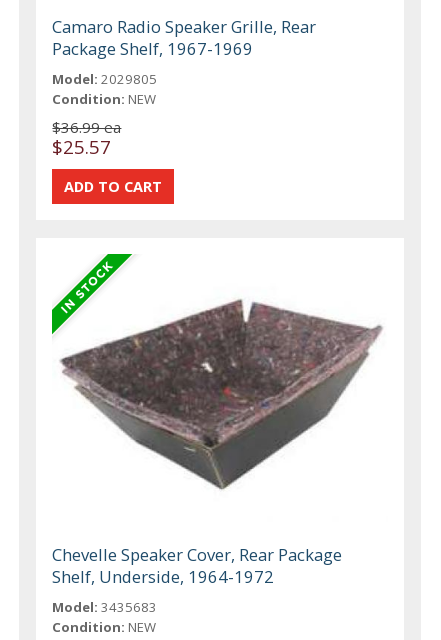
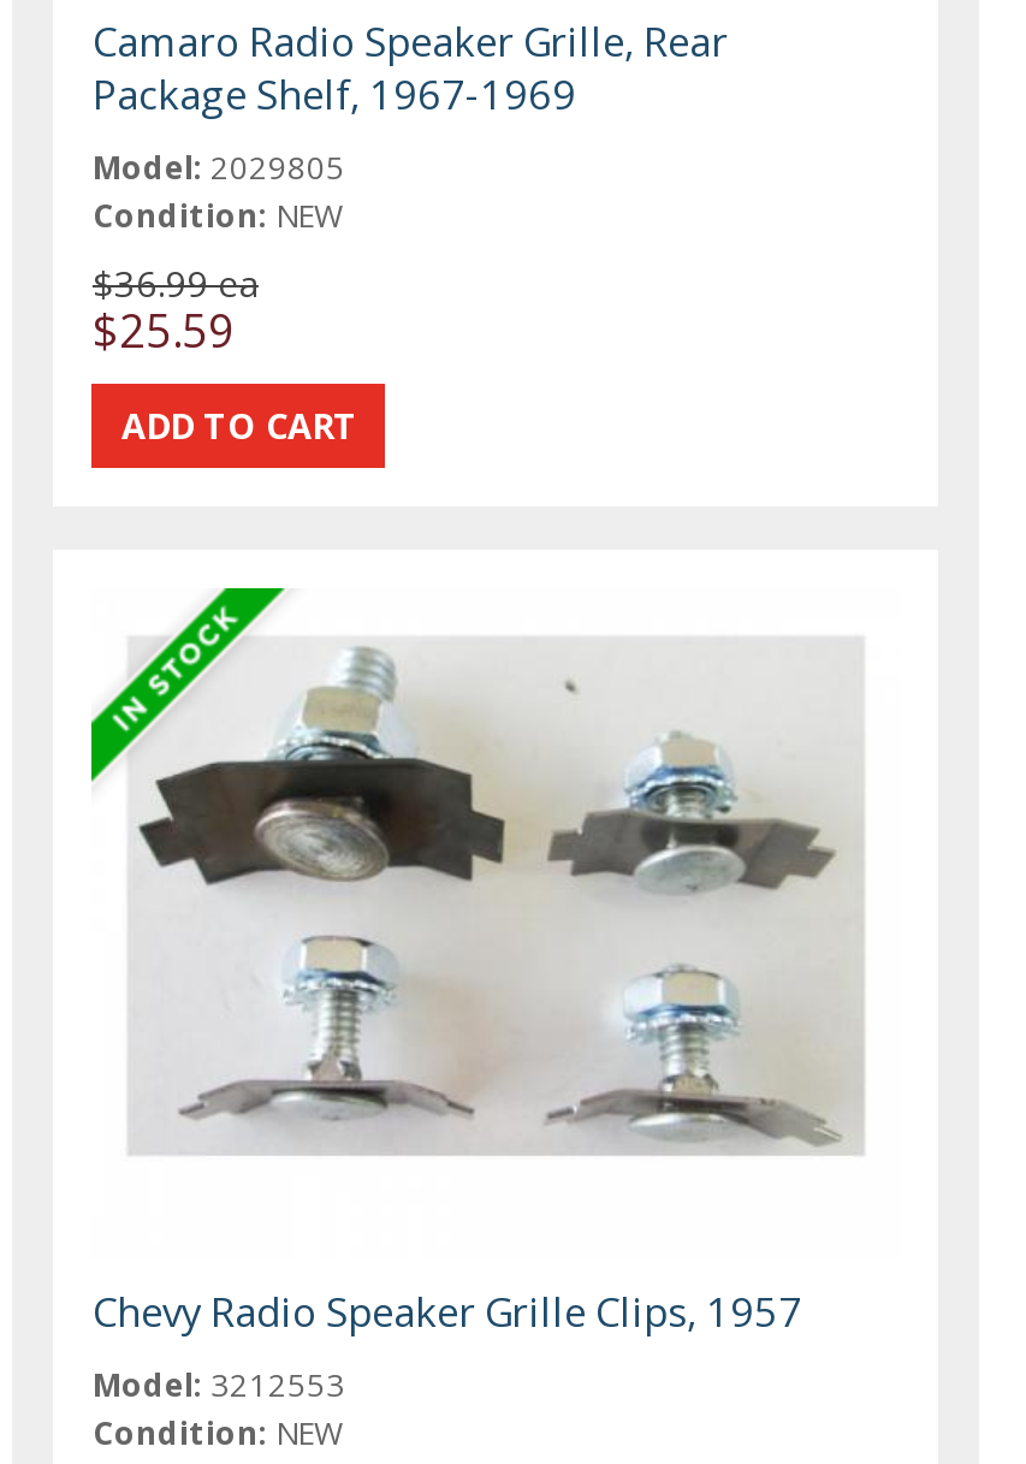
- $25.57
+ $25.59

- [image]
+ [image]

- Chevelle Speaker Cover, Rear Package
- Shelf, Underside, 1964-1972
- Model: 3435683
+ Chevy Radio Speaker Grille Clips, 1957
+ Model: 3212553
